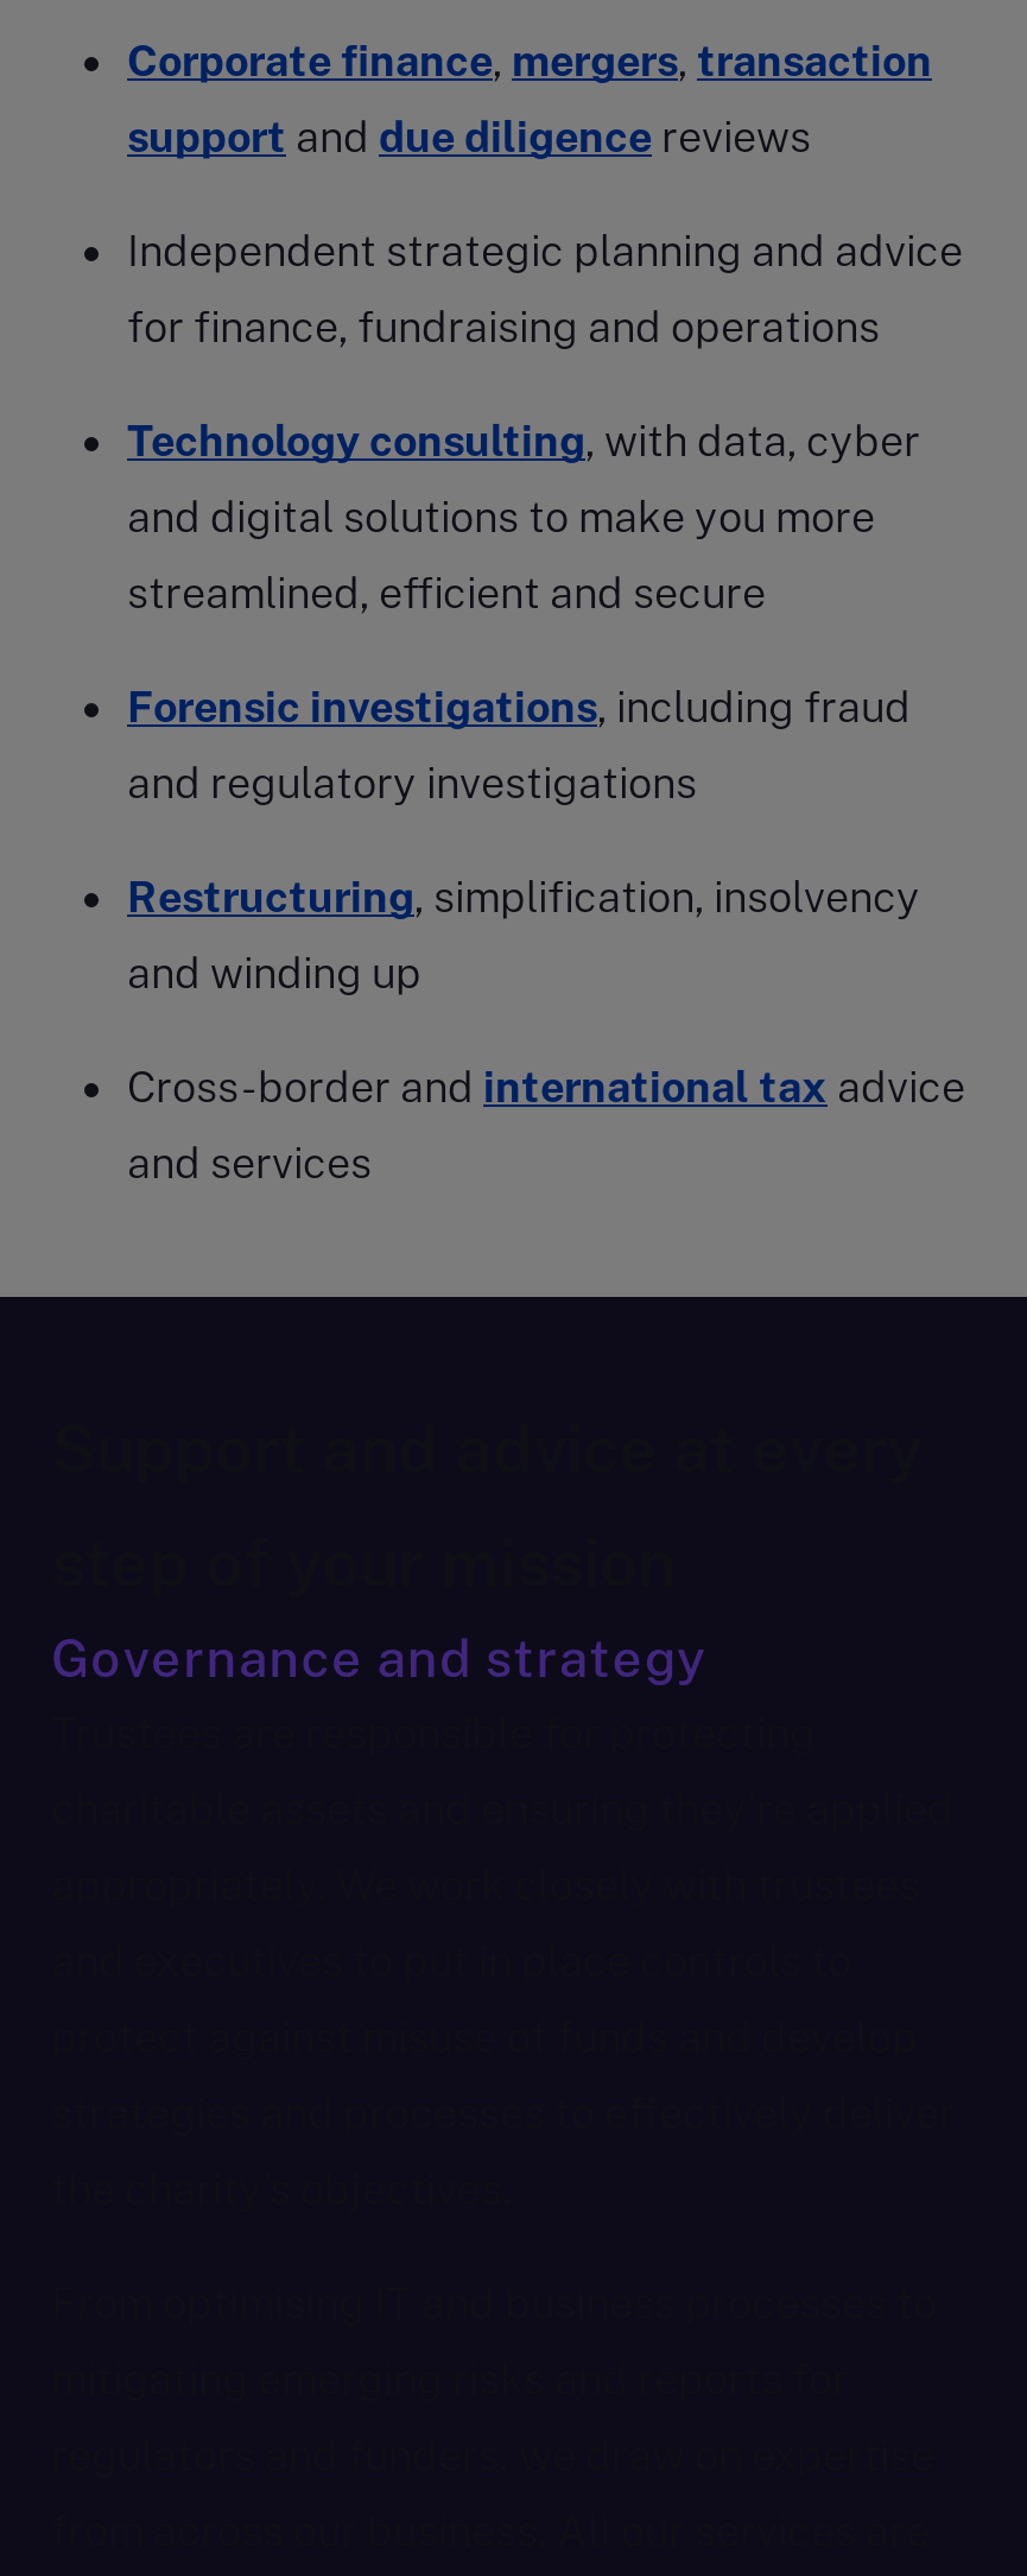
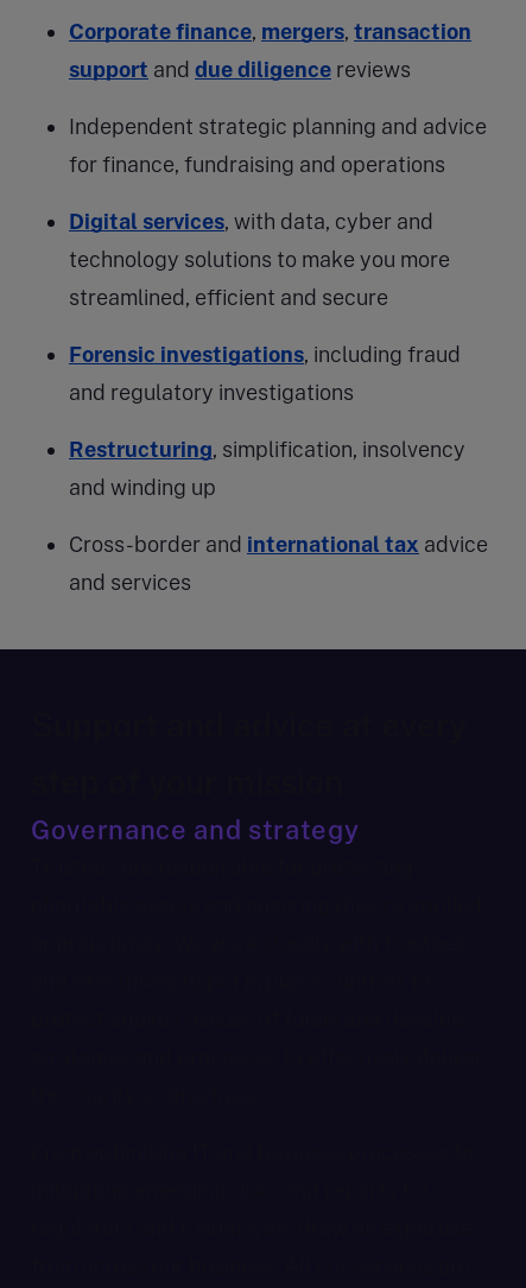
- Technology consulting, with data, cyber
+ Digital services, with data, cyber and

- and digital solutions to make you more
+ technology solutions to make you more
